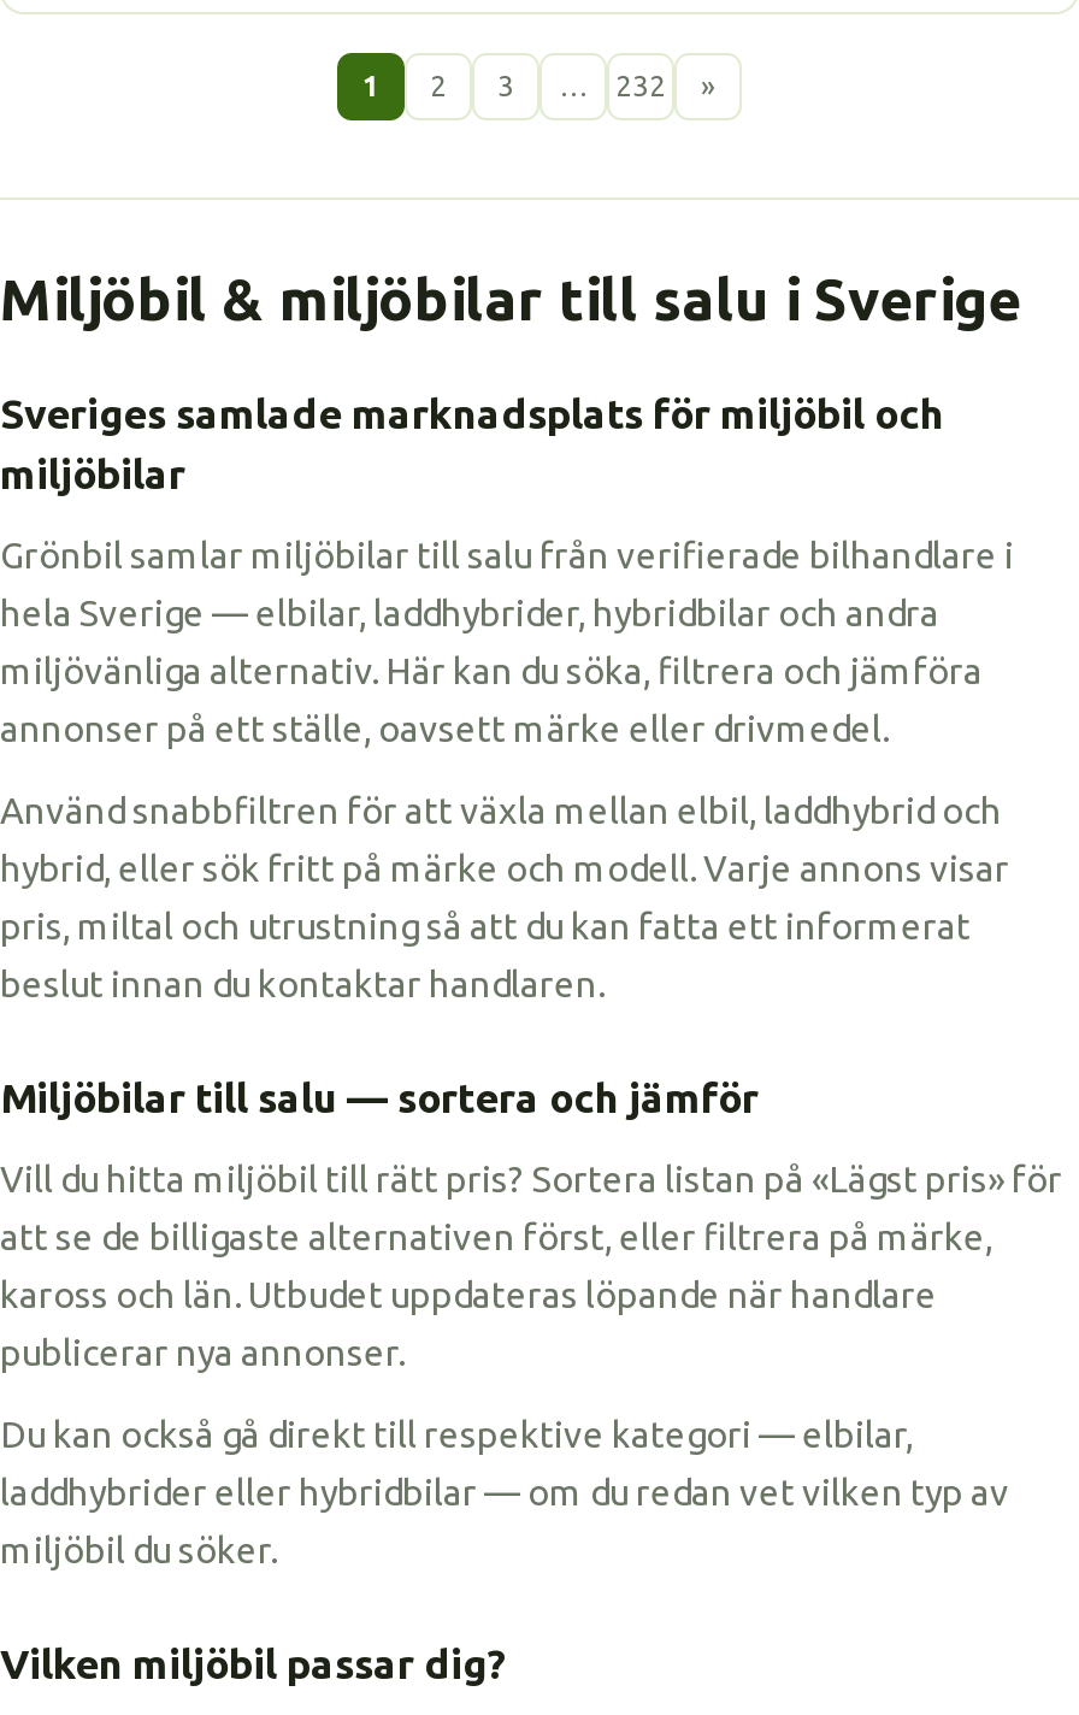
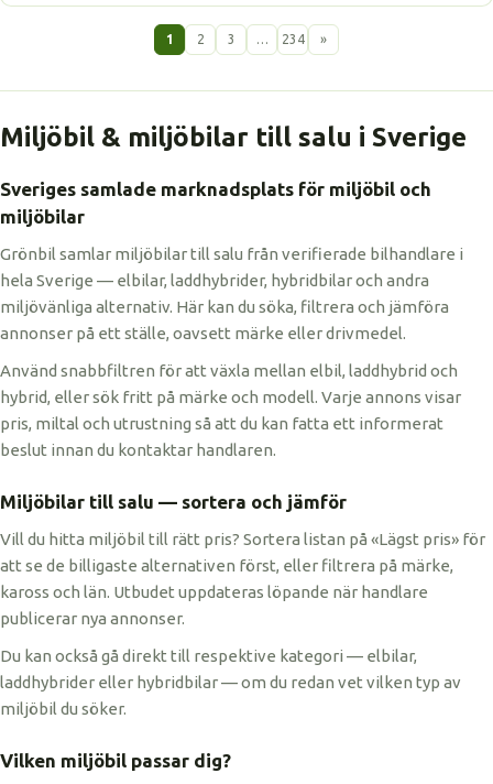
- 232
+ 234
